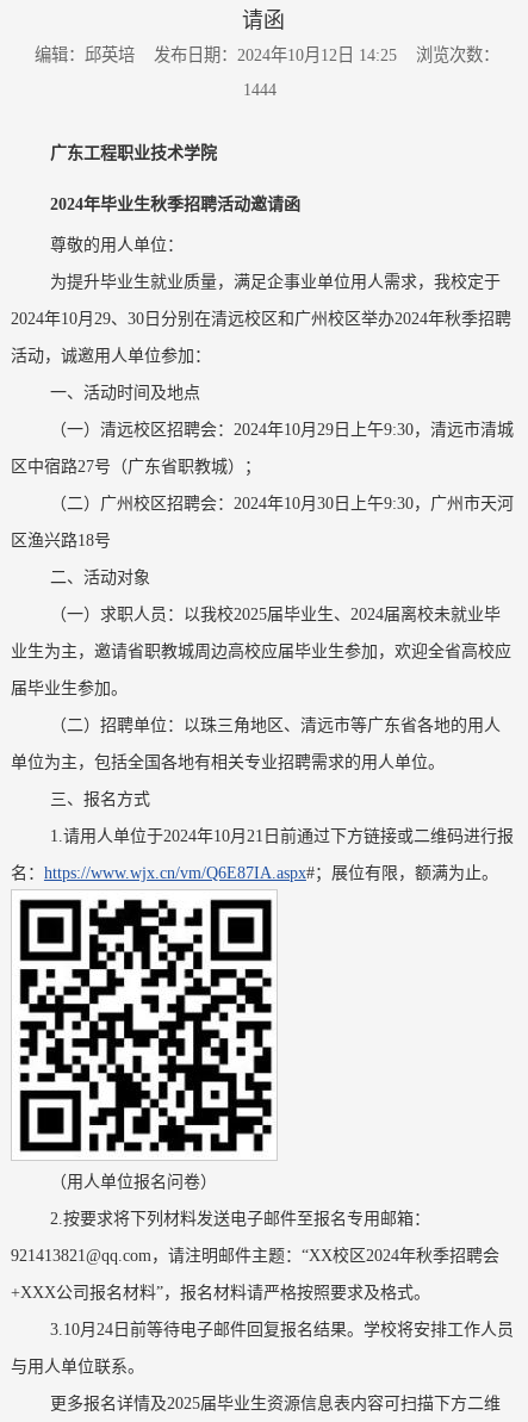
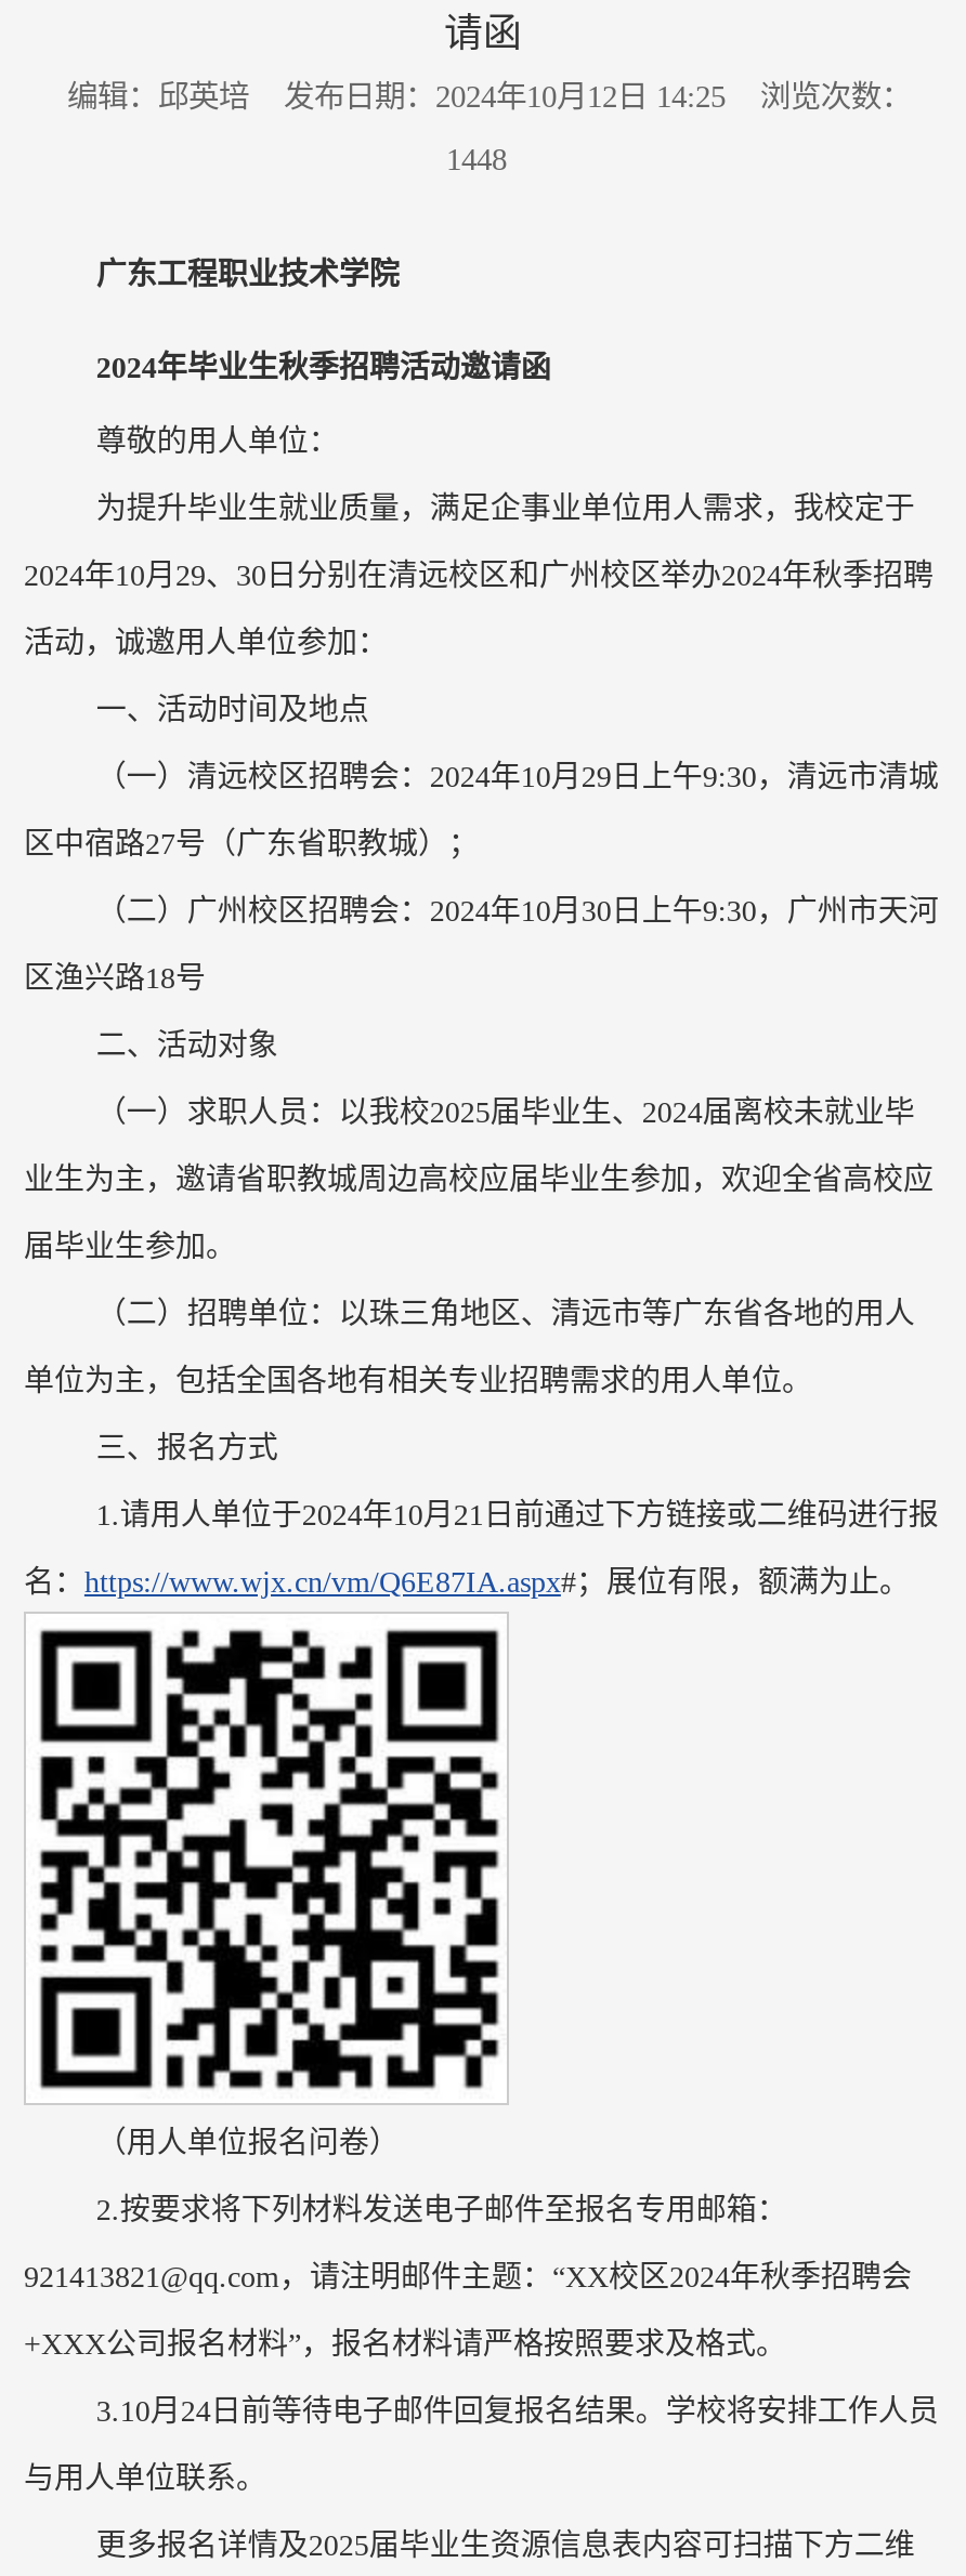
- 1444
+ 1448
